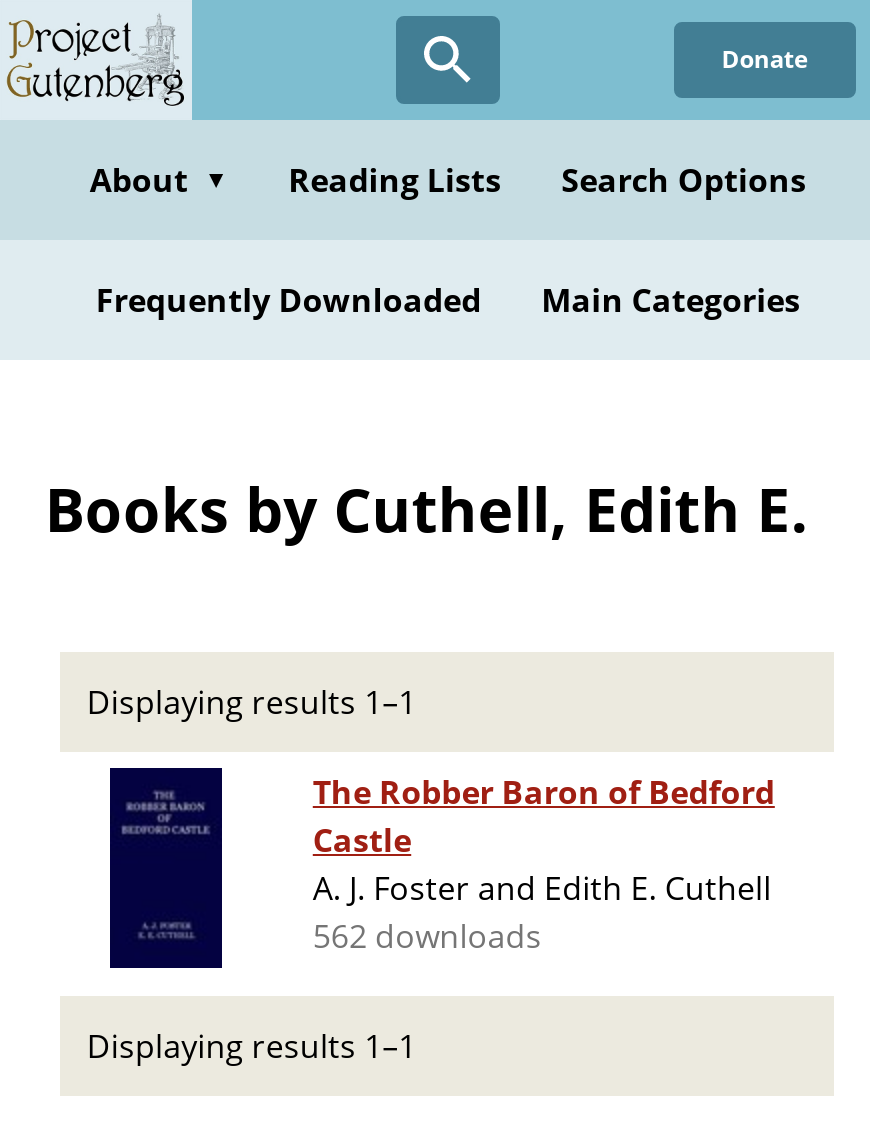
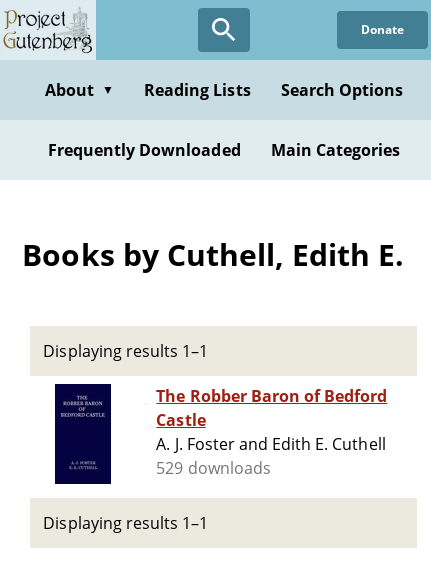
- 562 downloads
+ 529 downloads
